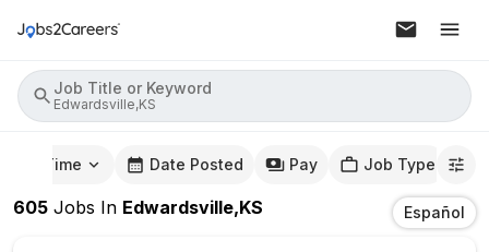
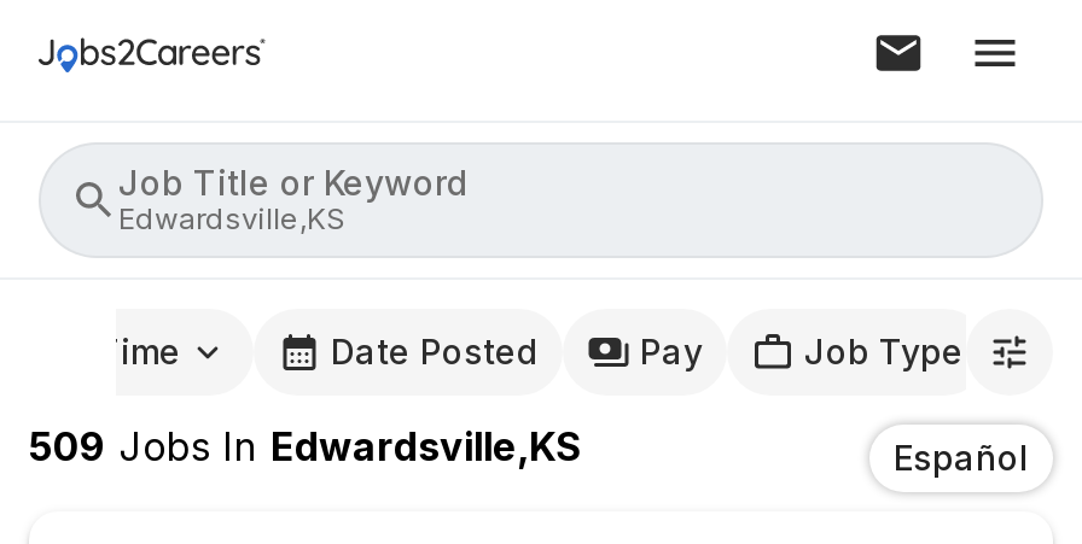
- 605 Jobs In Edwardsville,KS
+ 509 Jobs In Edwardsville,KS
